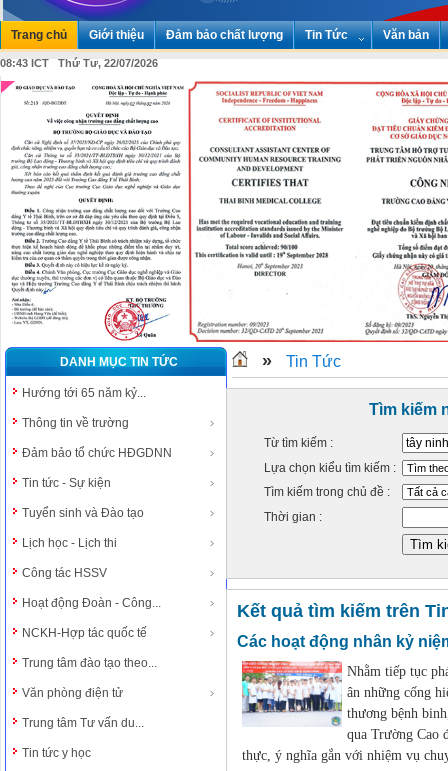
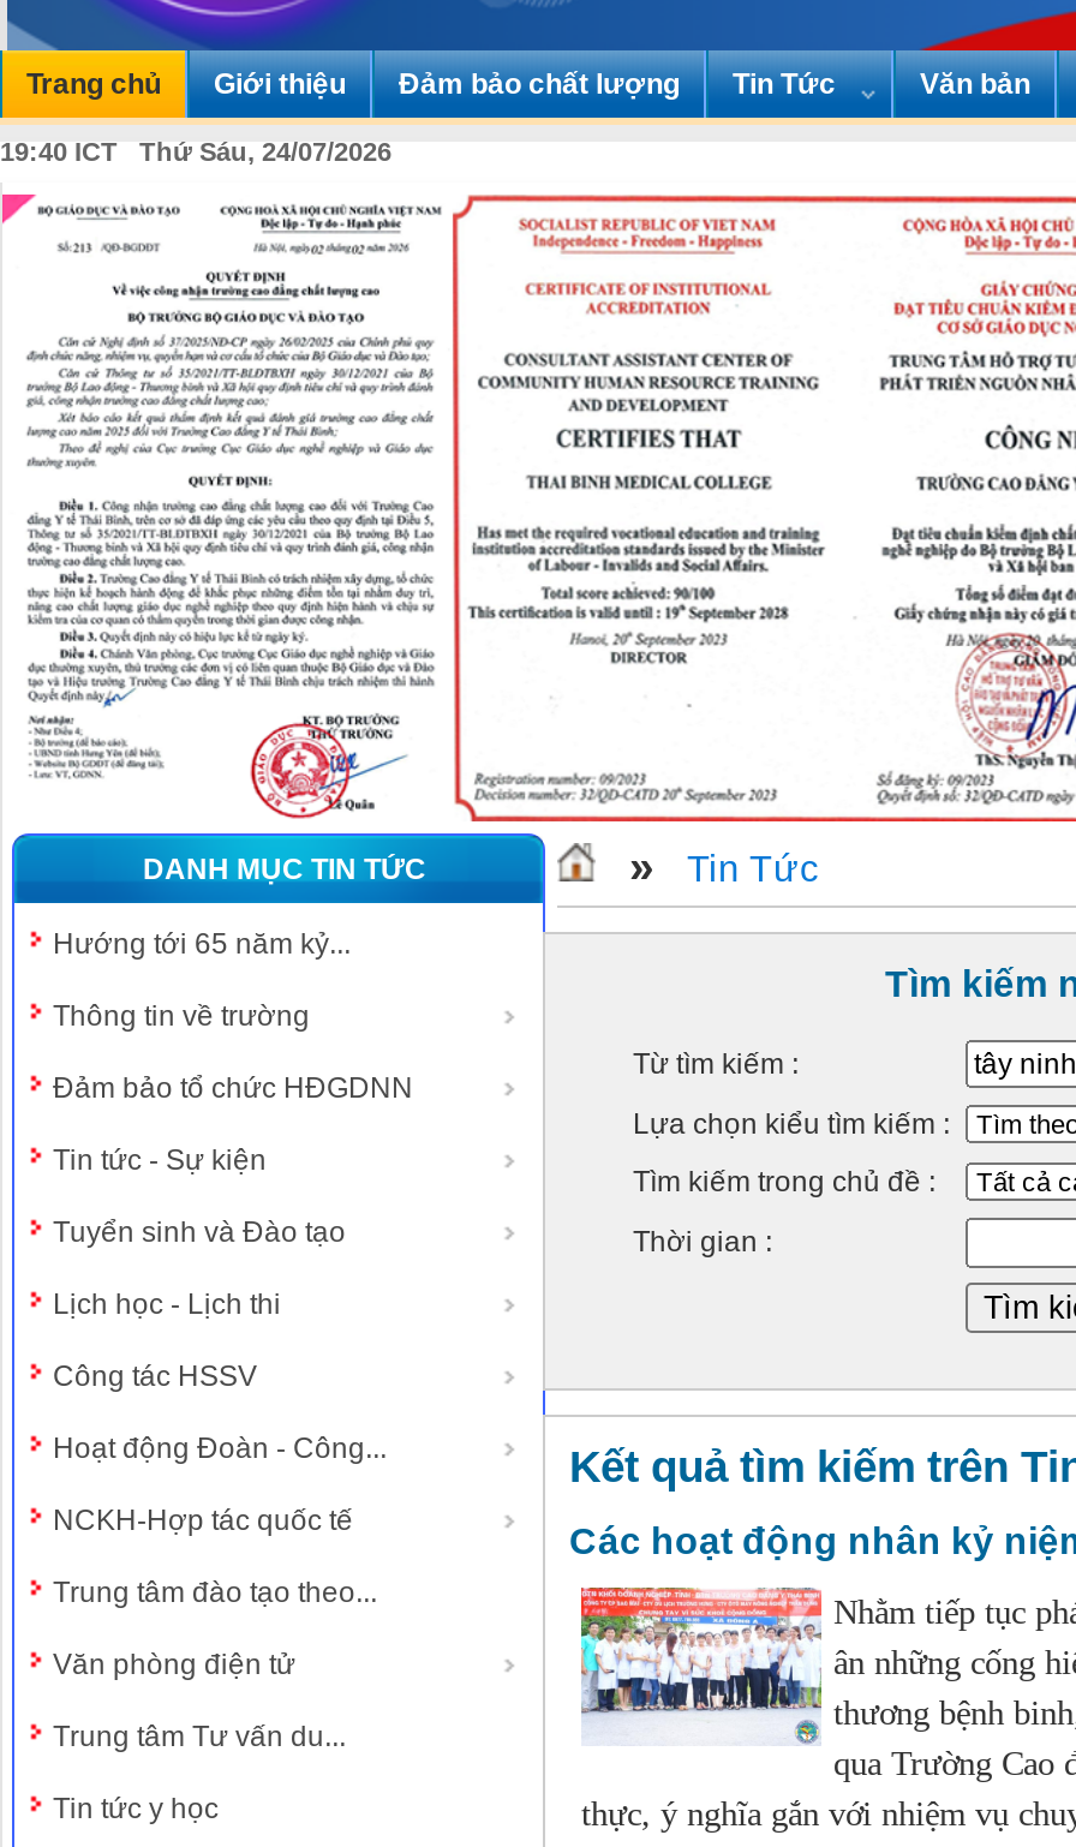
- 08:43 ICT Thứ Tư, 22/07/2026
+ 19:40 ICT Thứ Sáu, 24/07/2026
